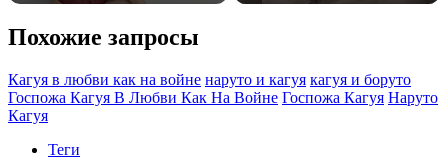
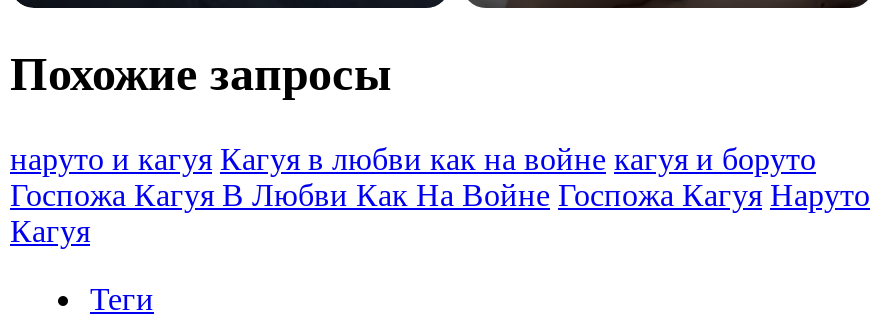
- Кагуя в любви как на войне наруто и кагуя кагуя и боруто
+ наруто и кагуя Кагуя в любви как на войне кагуя и боруто
